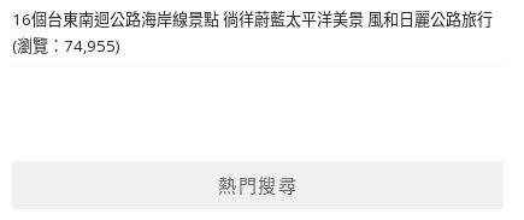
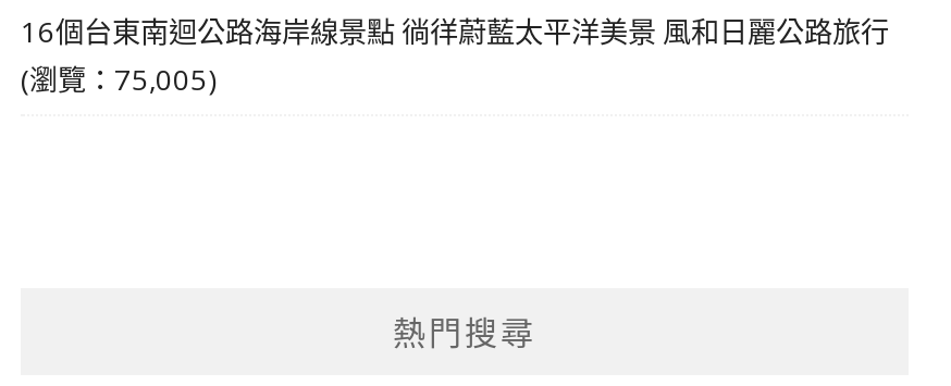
- (瀏覽：74,955)
+ (瀏覽：75,005)
